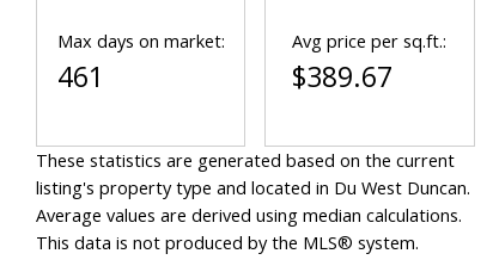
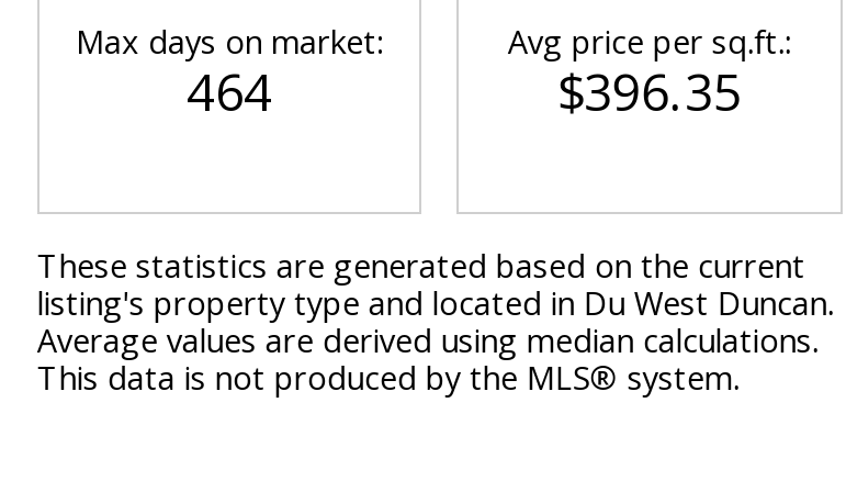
- 461
+ 464

- $389.67
+ $396.35
